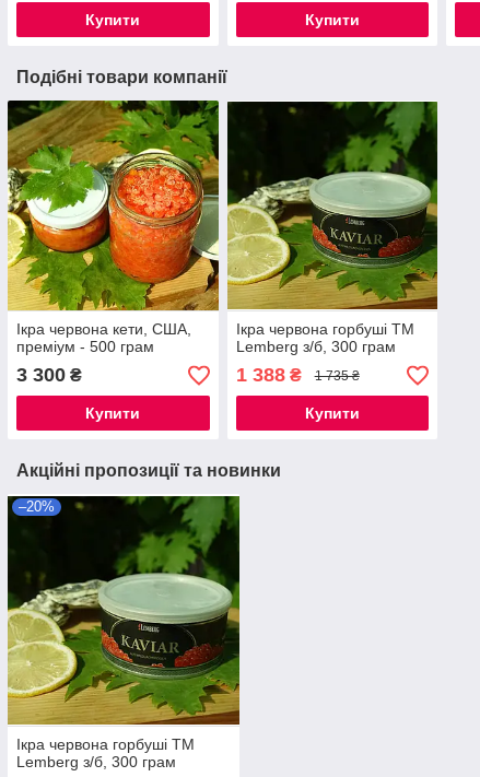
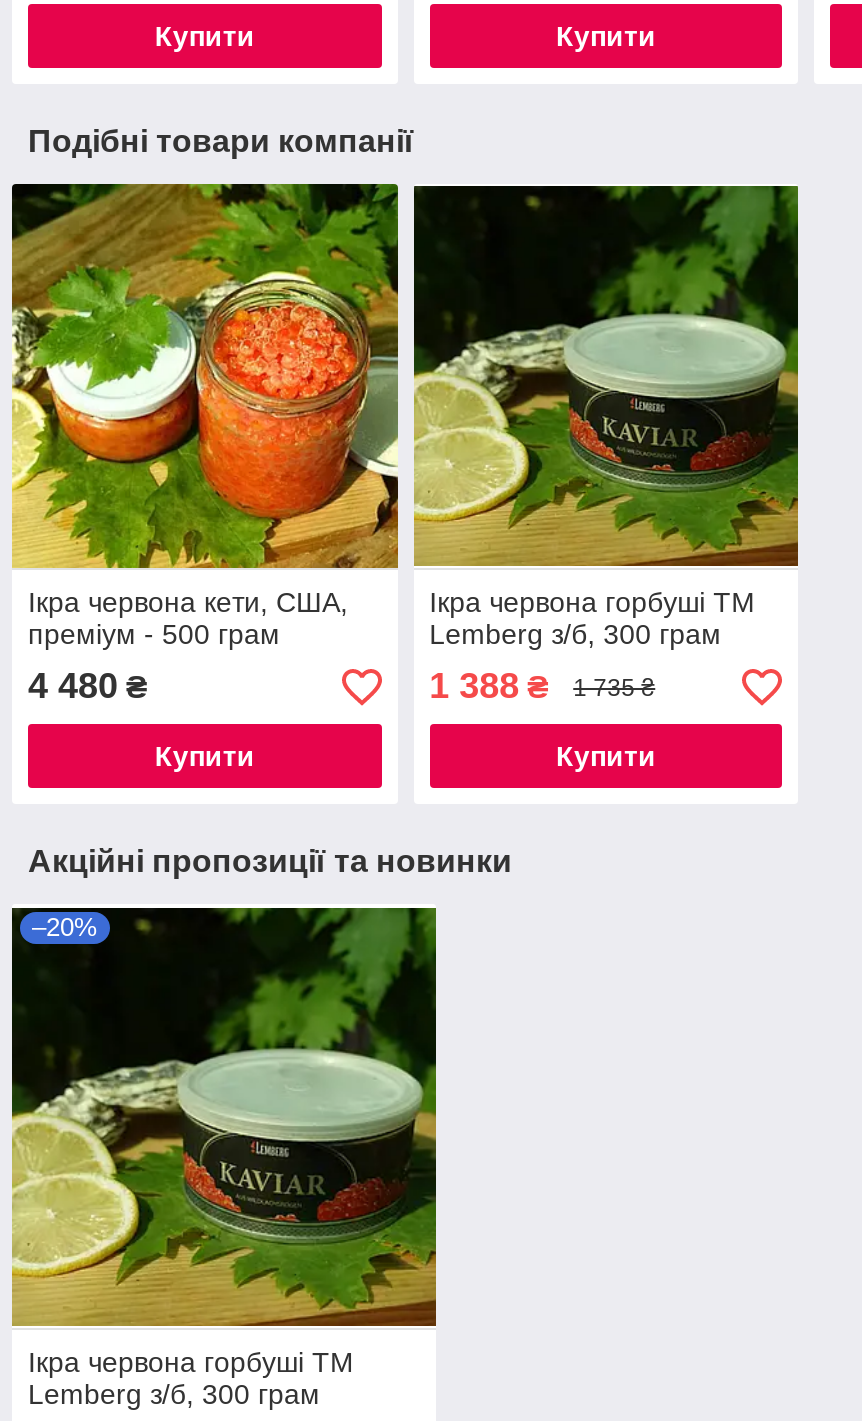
- 3 300 ₴
+ 4 480 ₴
